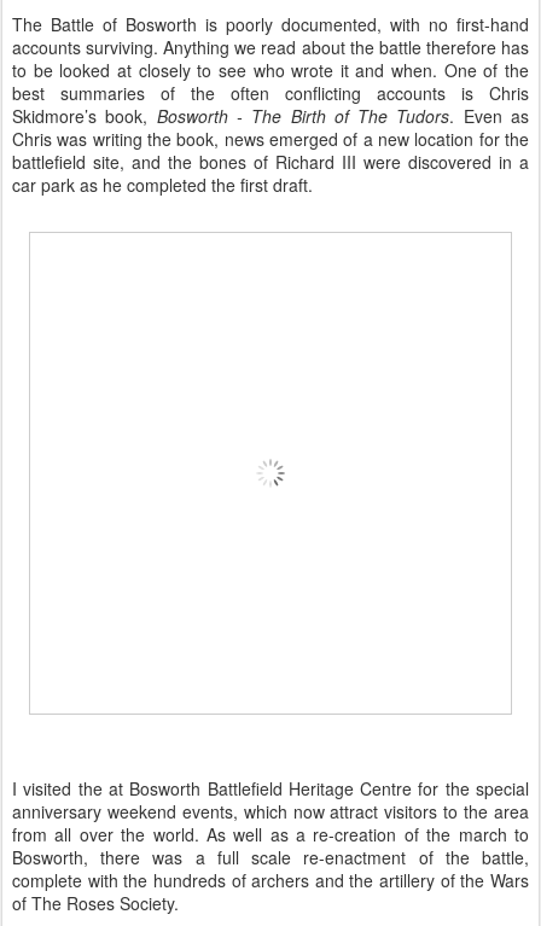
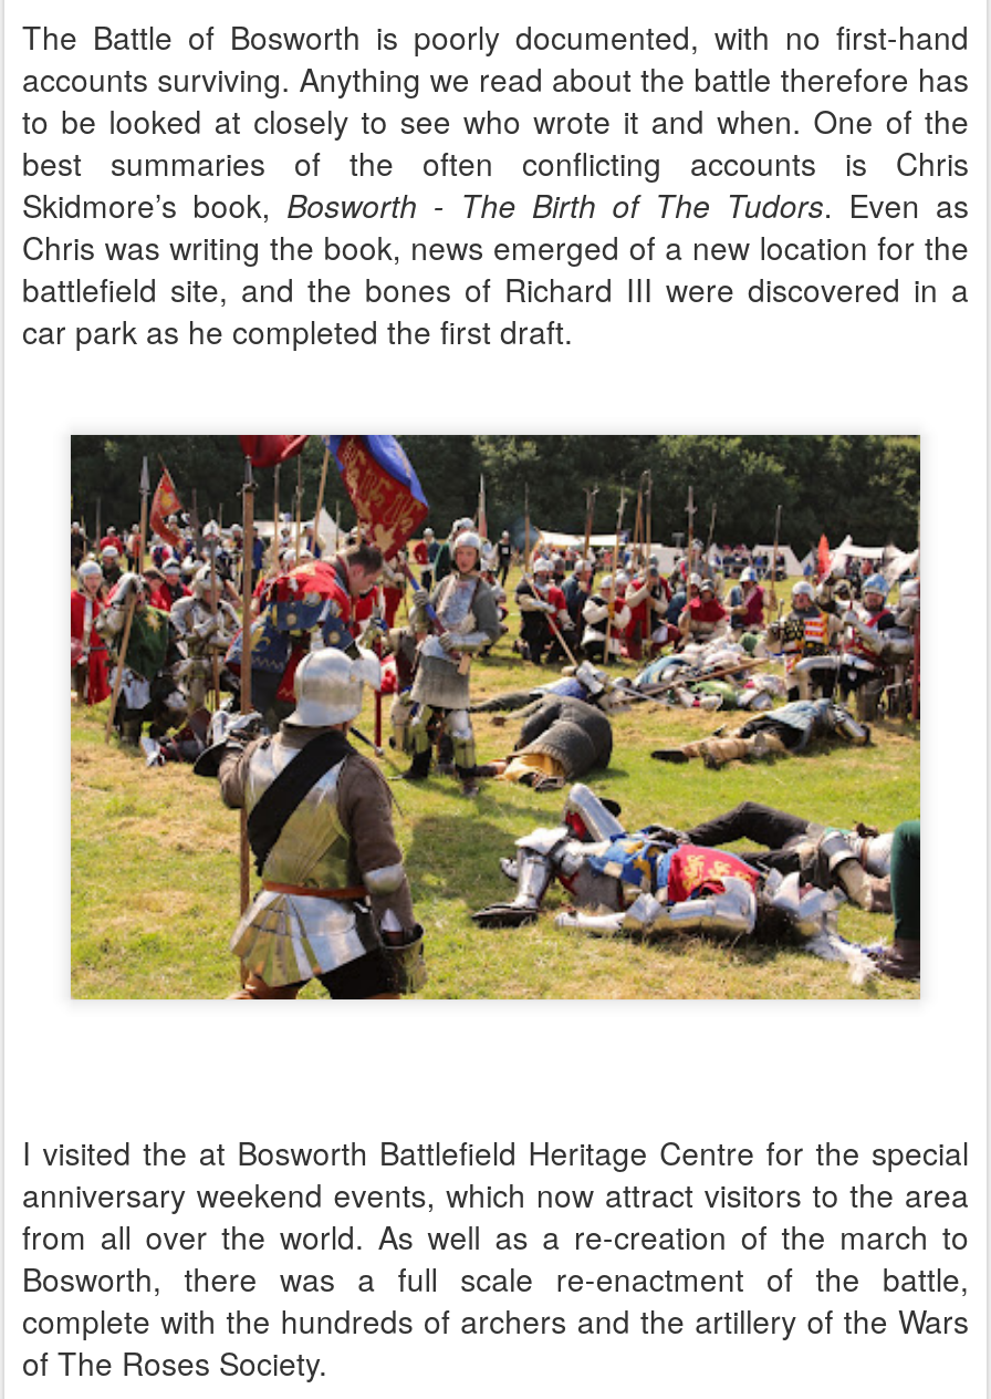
+ [image]
